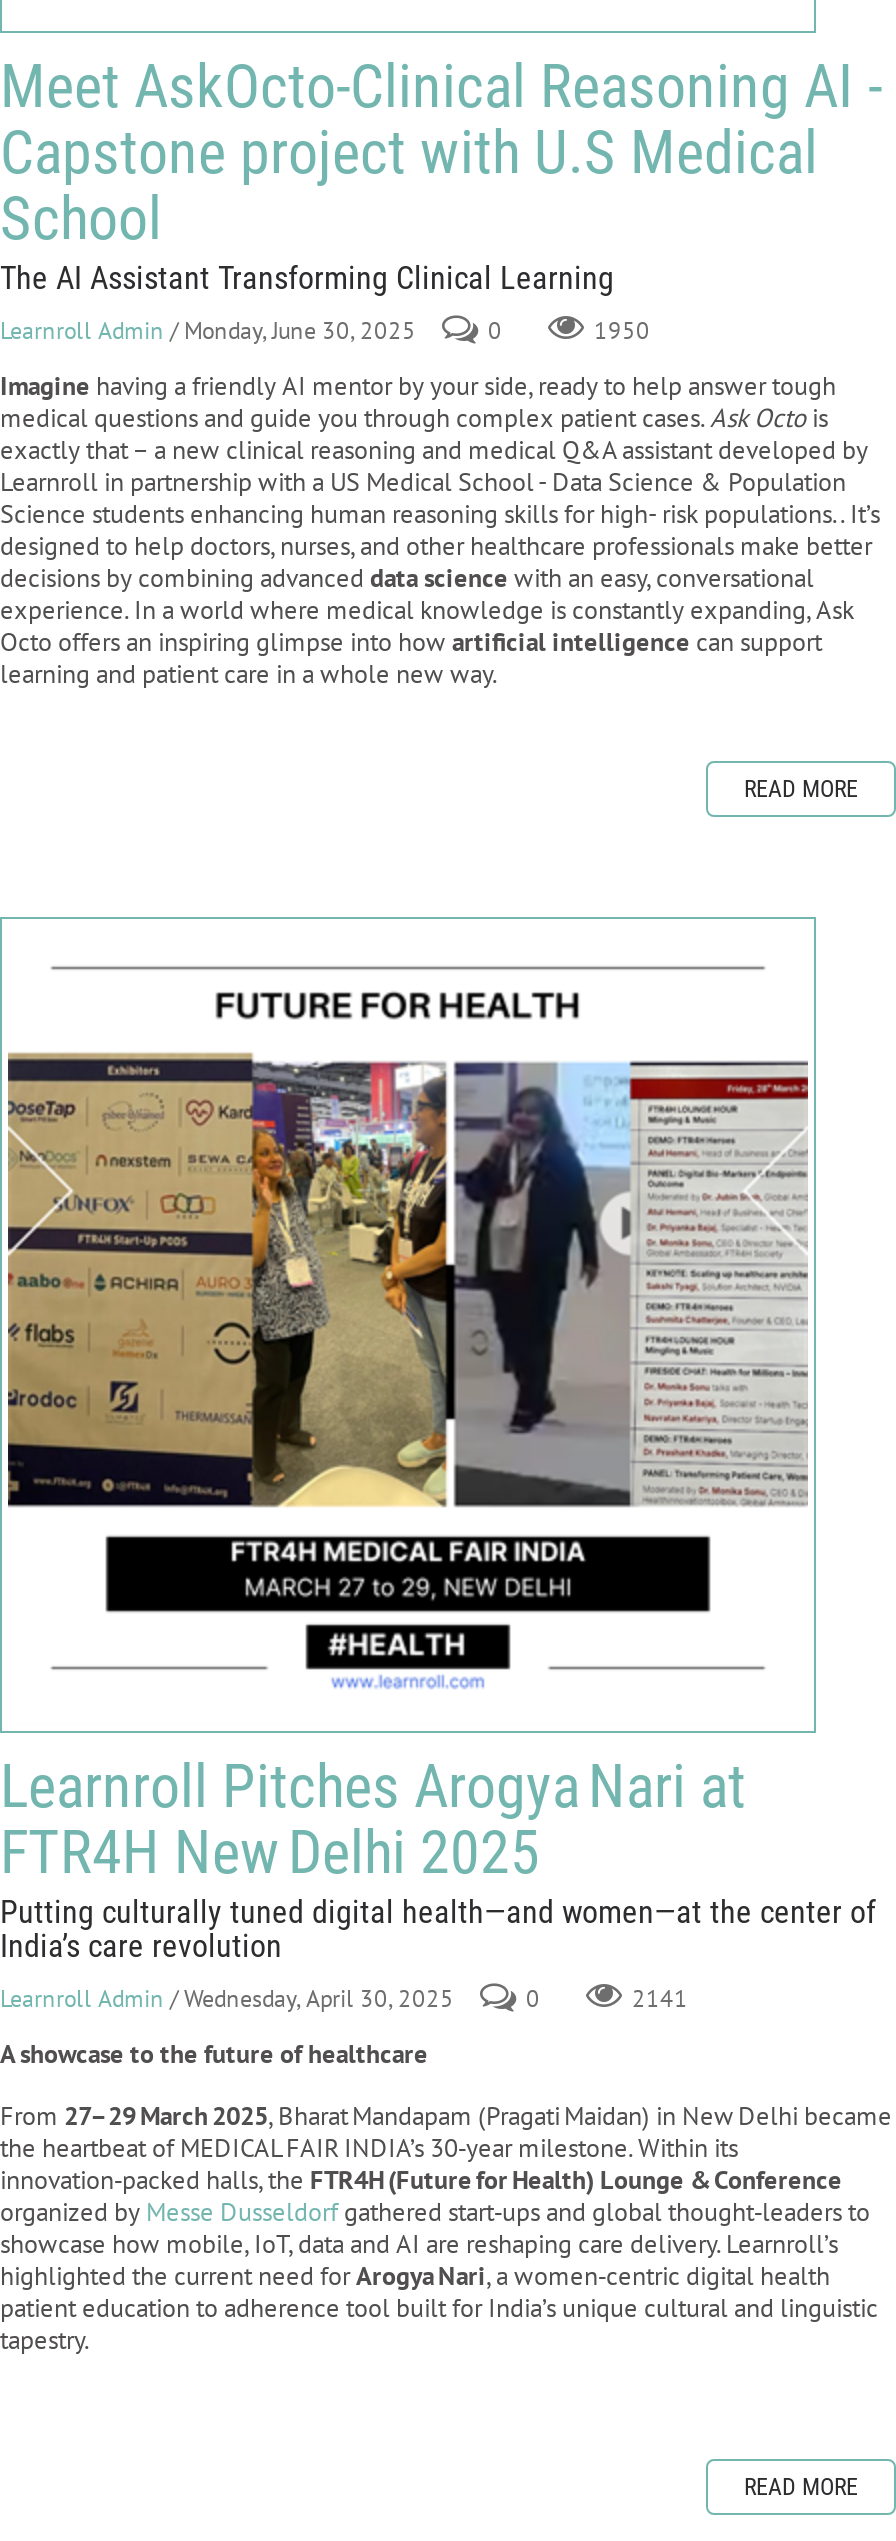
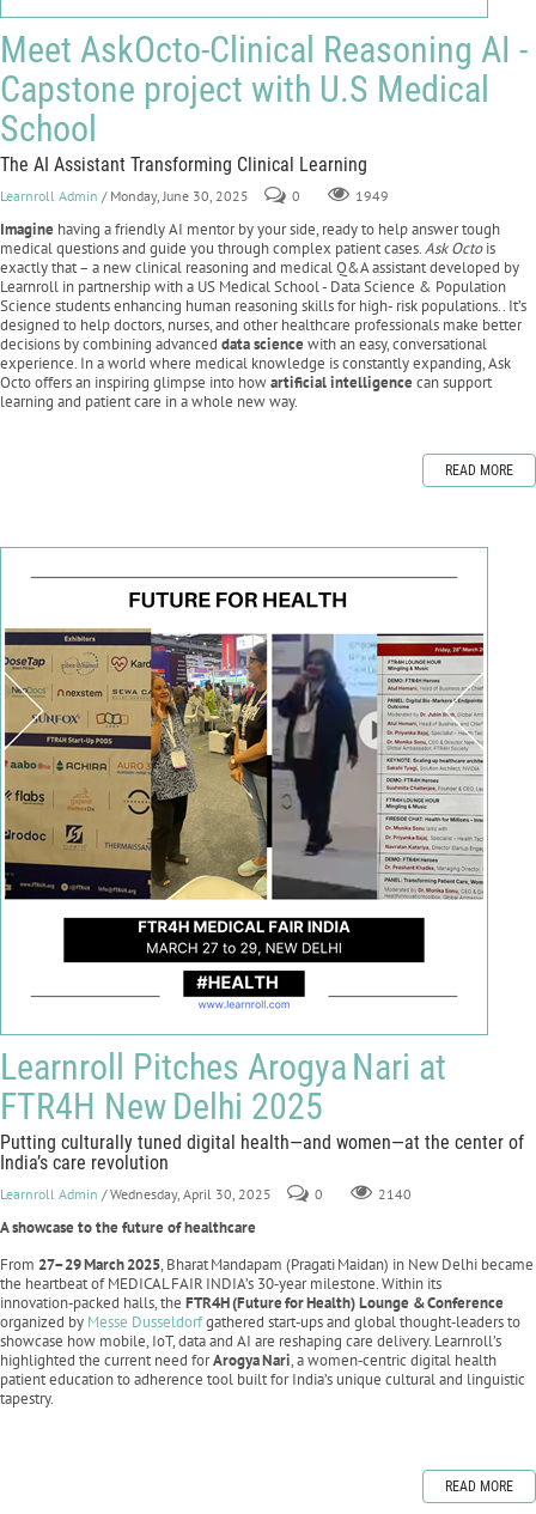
- 1950
+ 1949

- 2141
+ 2140
